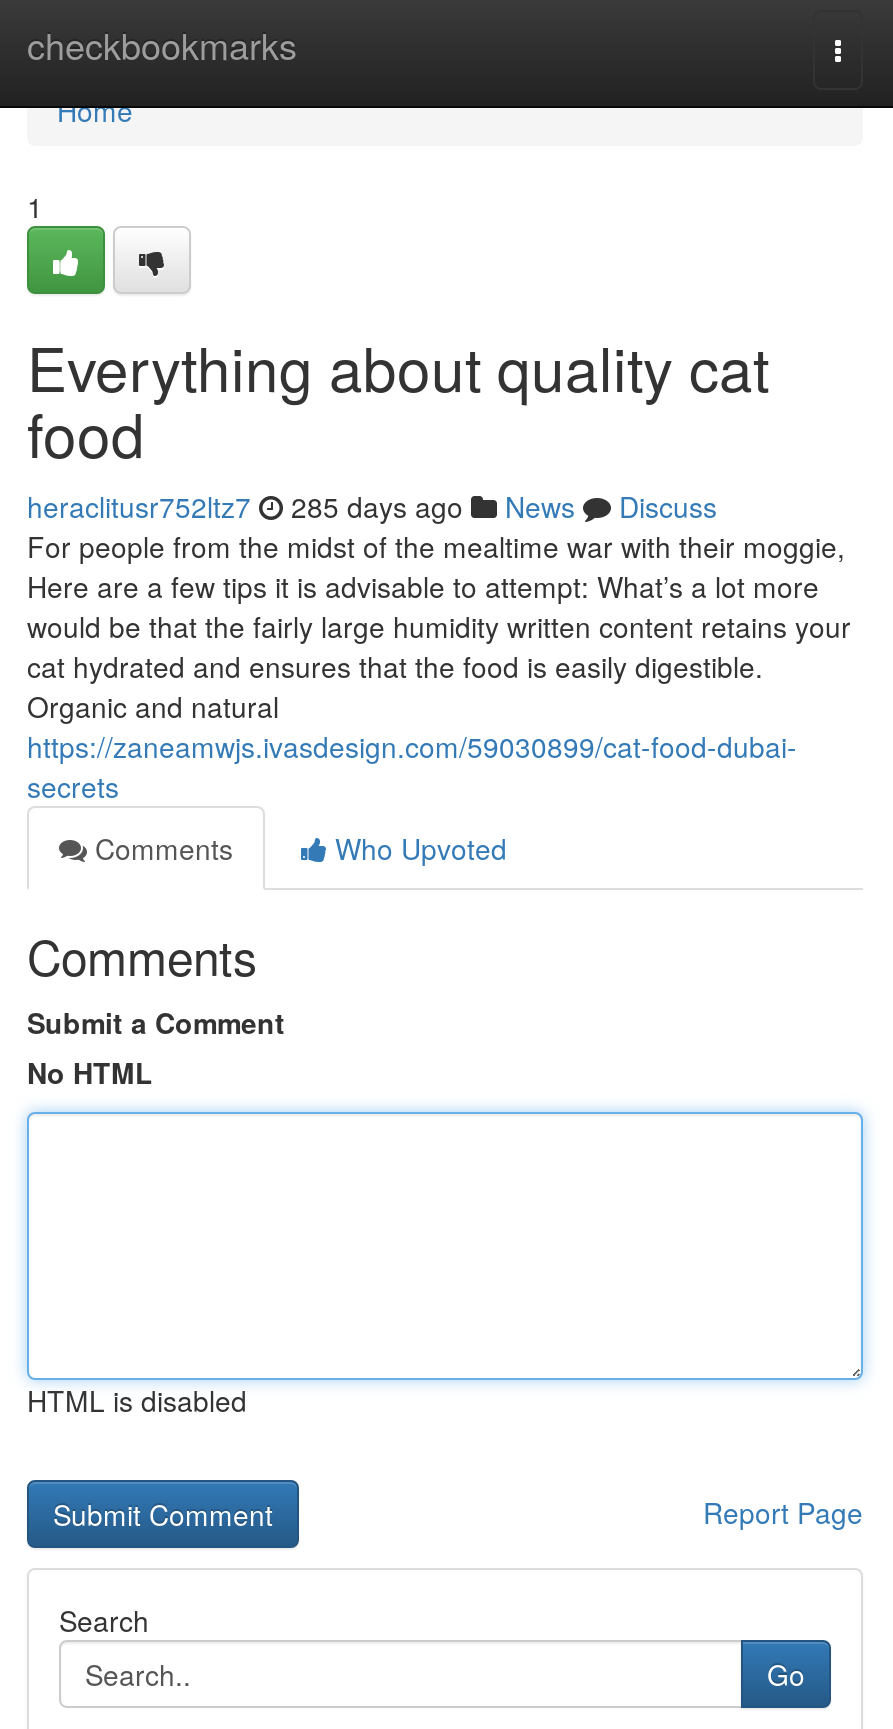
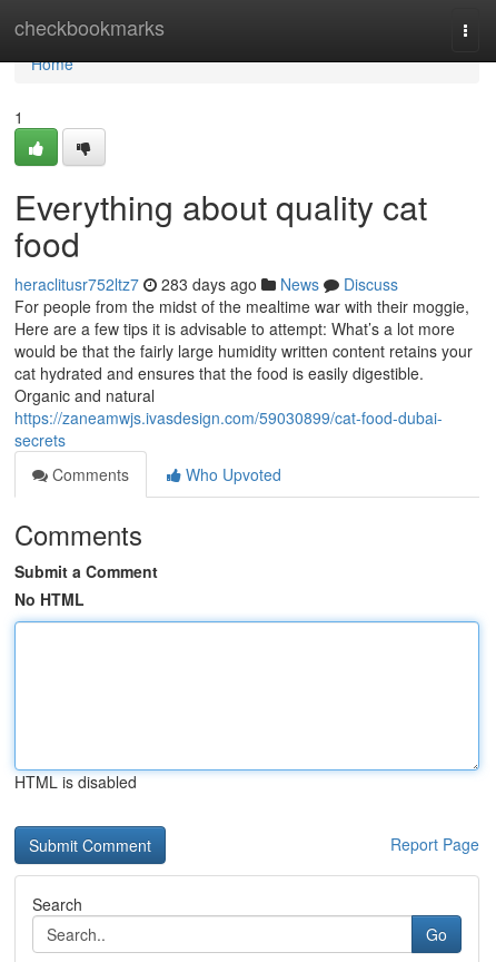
- heraclitusr752ltz7 285 days ago News Discuss
+ heraclitusr752ltz7 283 days ago News Discuss
